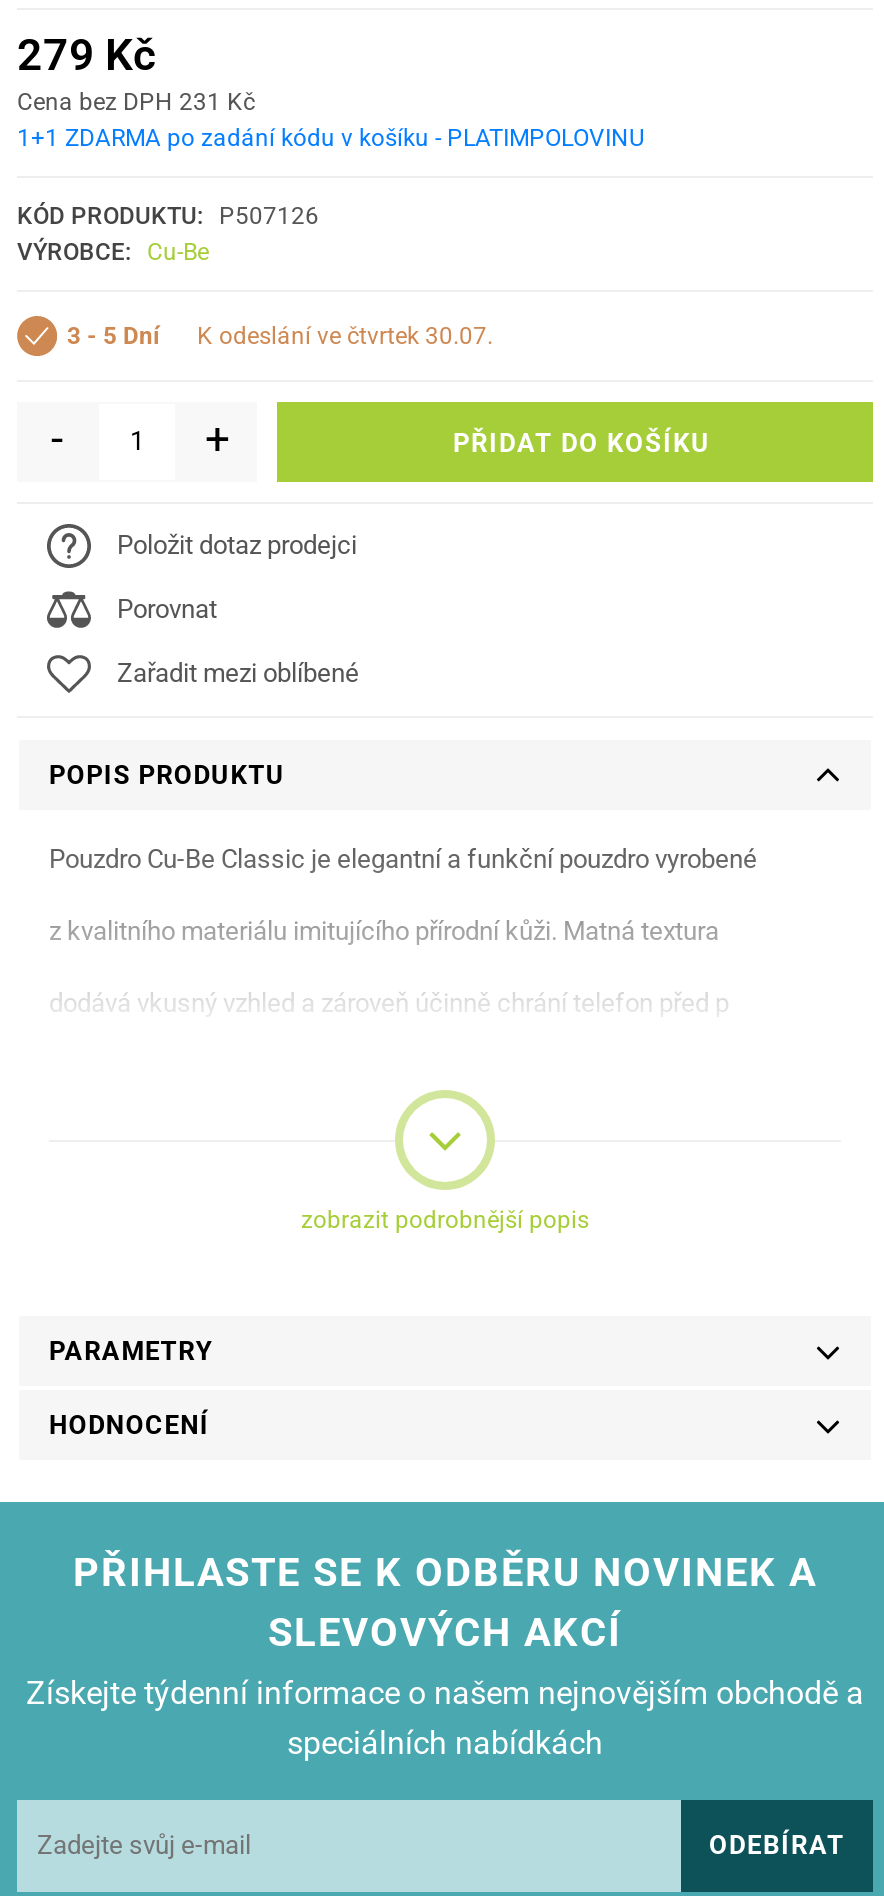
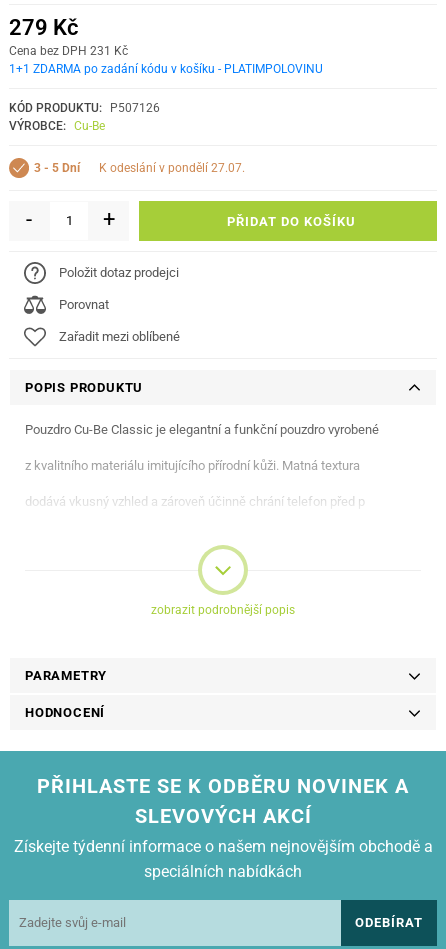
- k odeslání ve čtvrtek 30.07.
+ k odeslání v pondělí 27.07.
